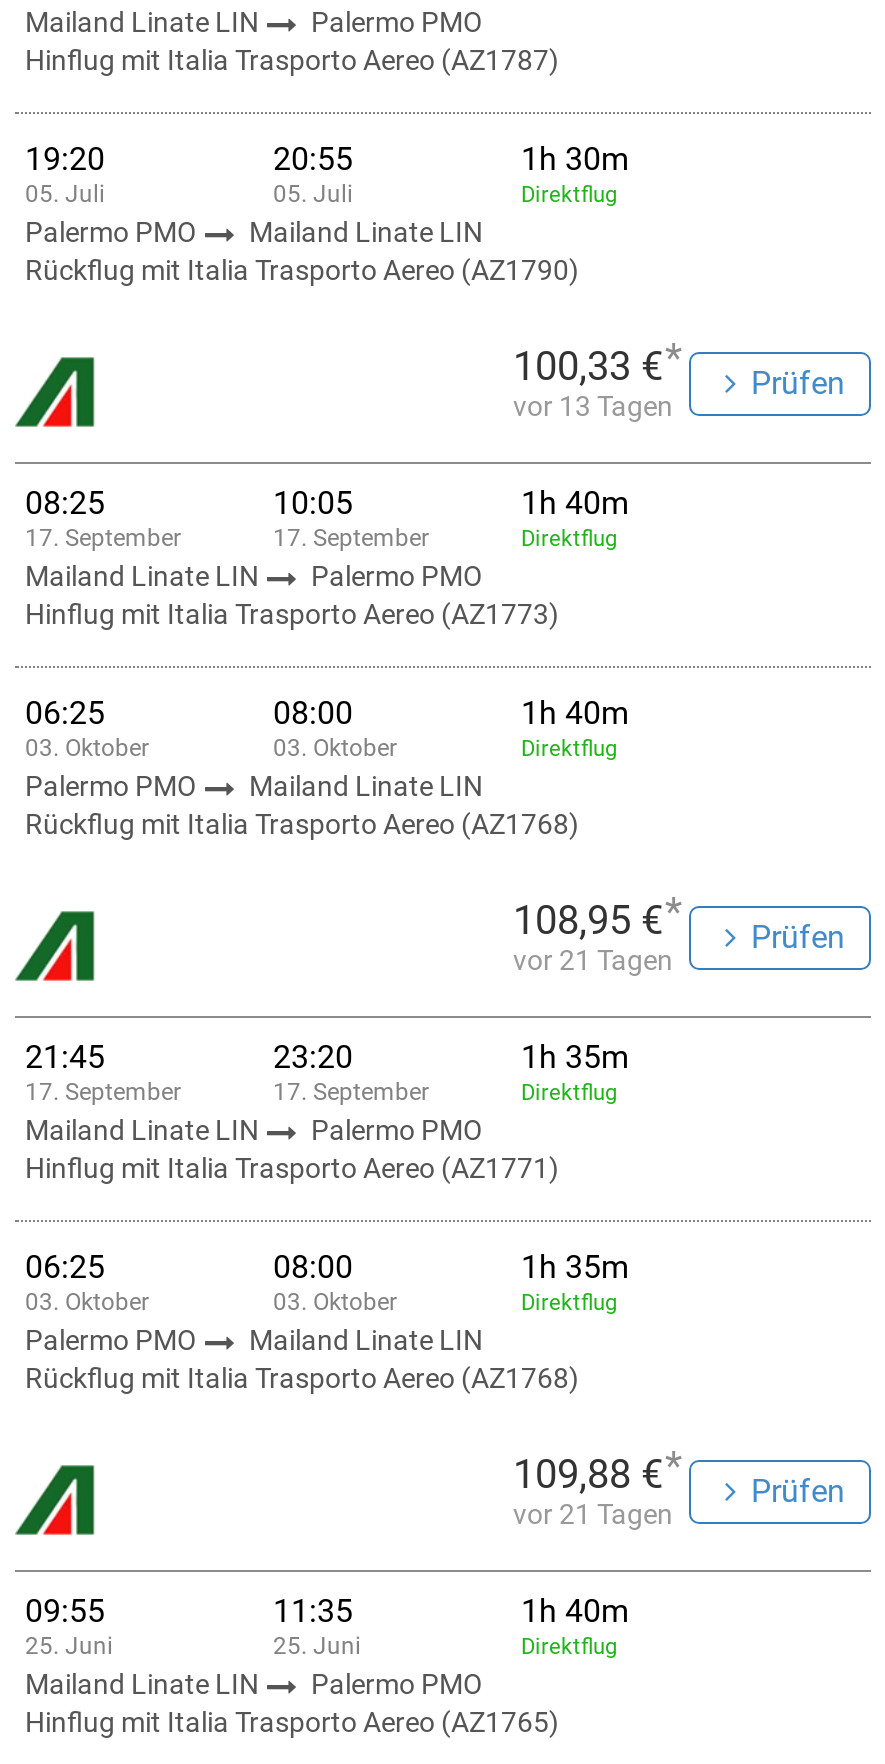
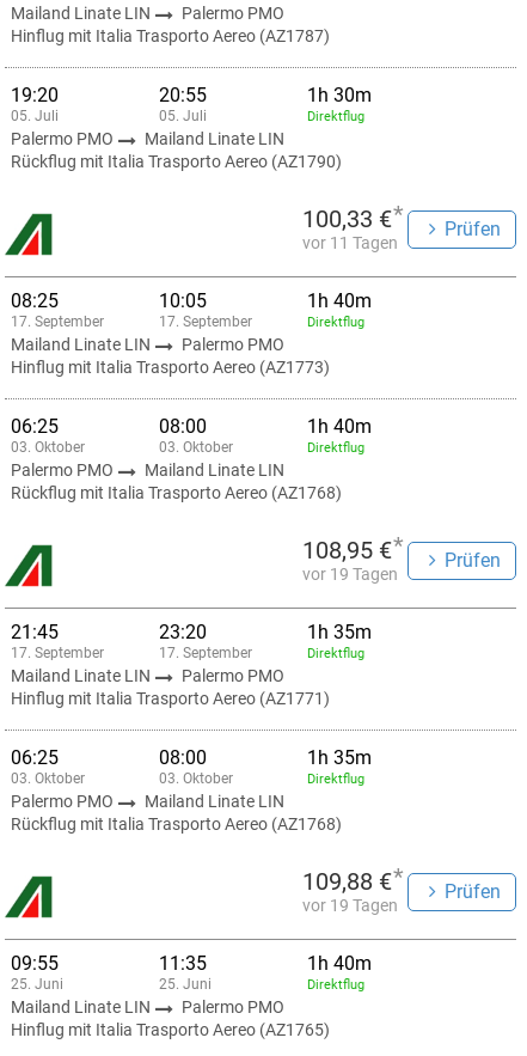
- vor 13 Tagen
+ vor 11 Tagen

- vor 21 Tagen
+ vor 19 Tagen

- vor 21 Tagen
+ vor 19 Tagen
